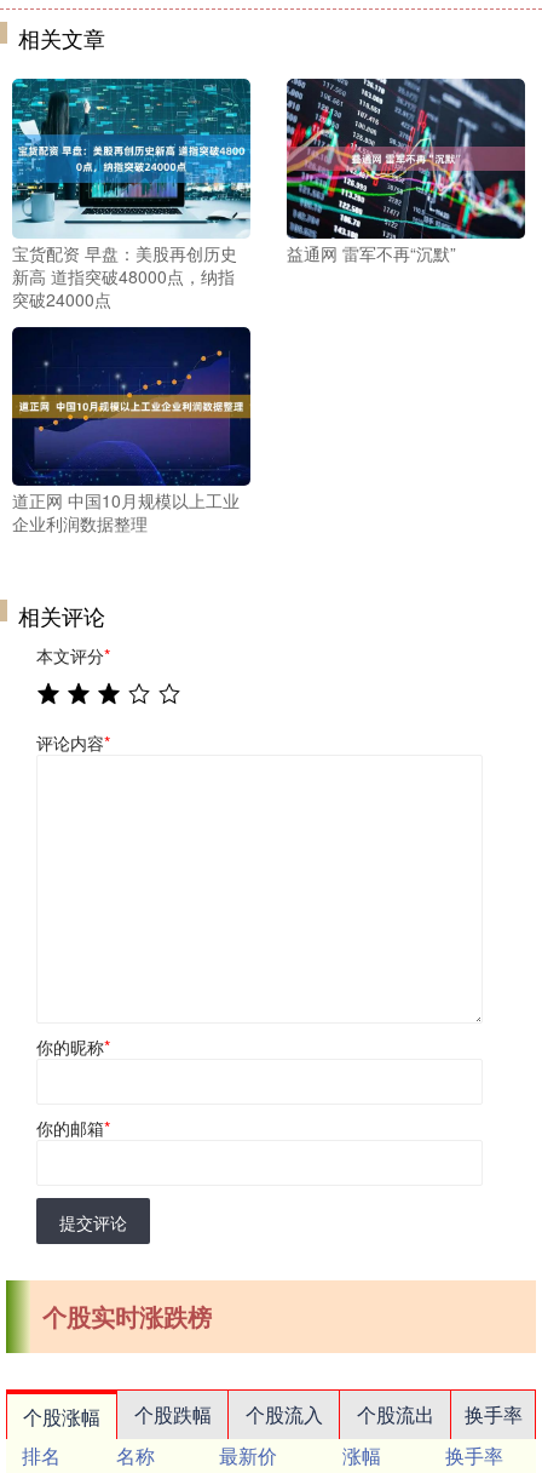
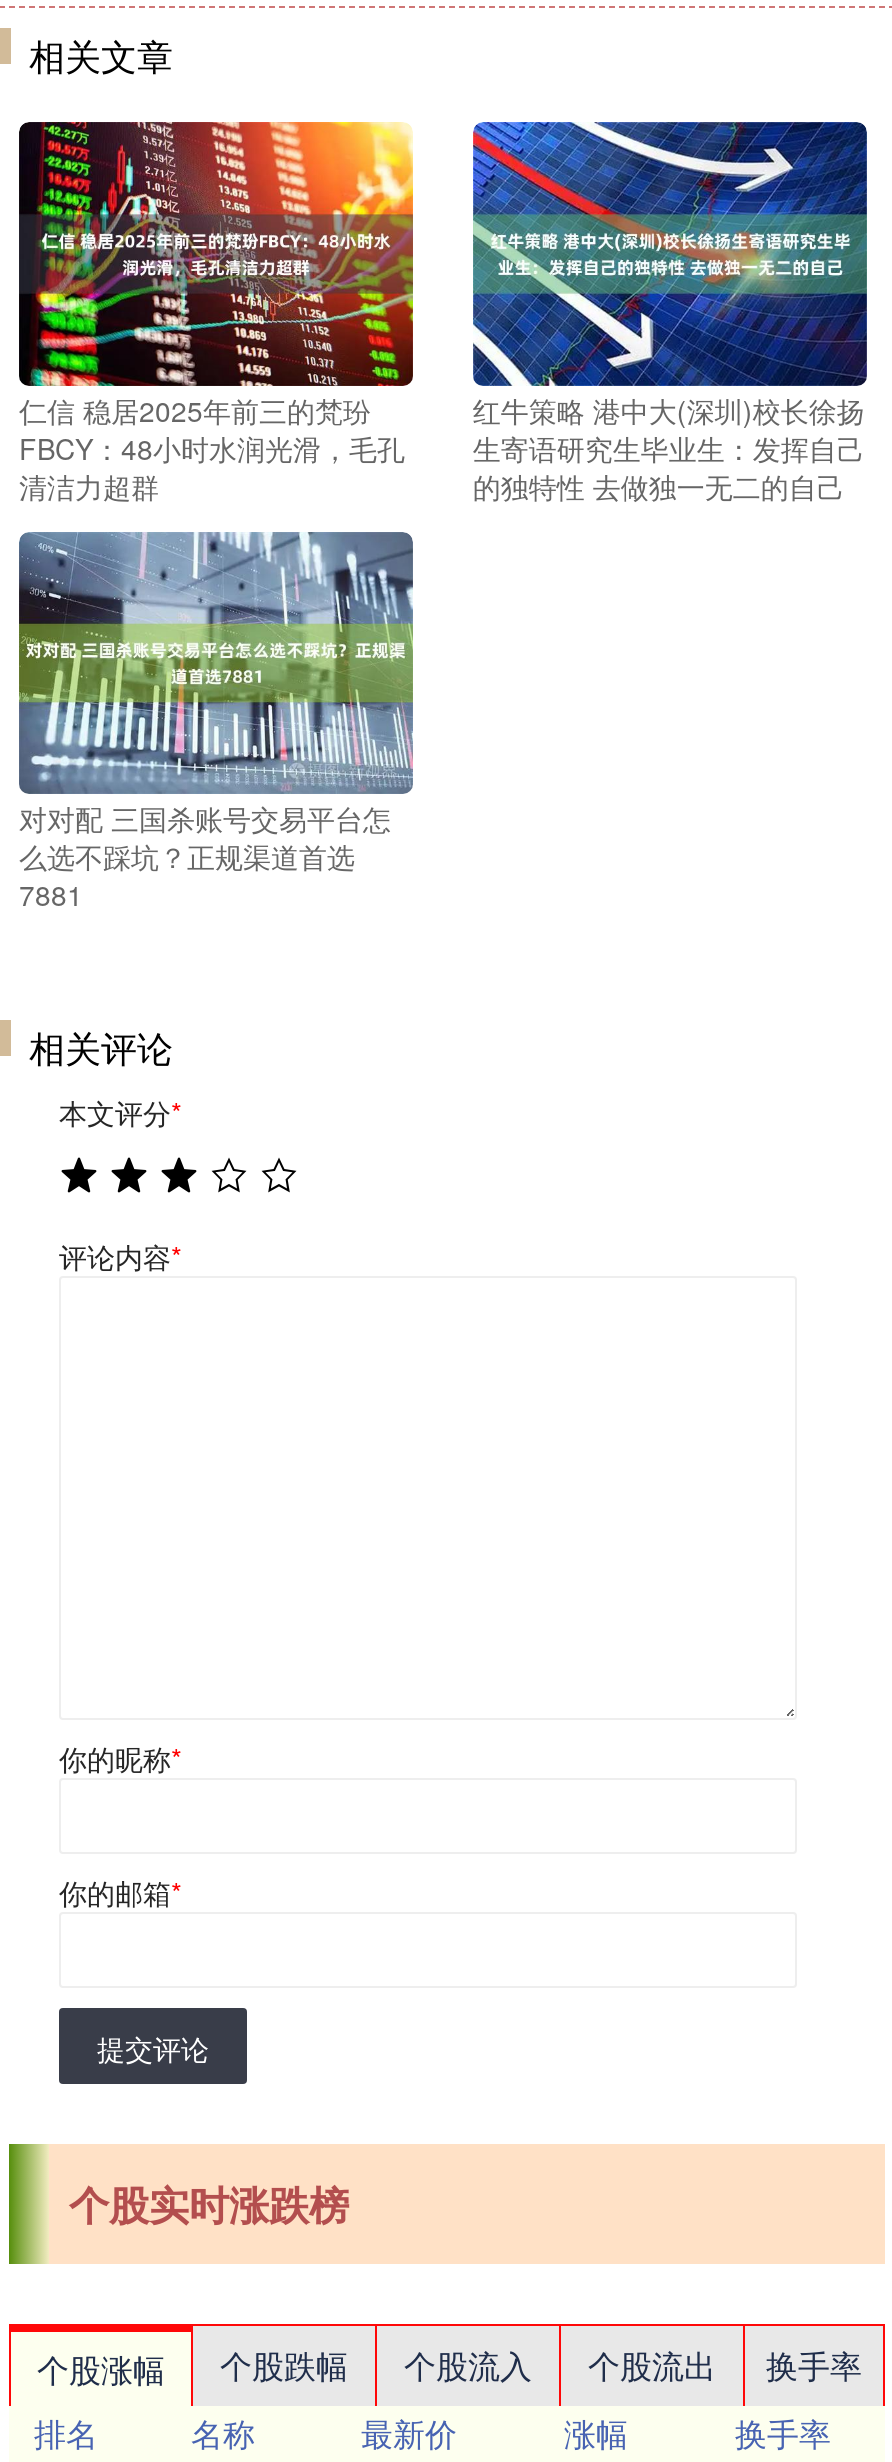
- [image]
- 宝货配资 早盘：美股再创历史
- 新高 道指突破48000点，纳指
- 突破24000点
+ [image]
+ 仁信 稳居2025年前三的梵玢
+ FBCY：48小时水润光滑，毛孔
+ 清洁力超群

- [image]
- 益通网 雷军不再“沉默”
+ [image]
+ 红牛策略 港中大(深圳)校长徐扬
+ 生寄语研究生毕业生：发挥自己
+ 的独特性 去做独一无二的自己

- [image]
- 道正网 中国10月规模以上工业
- 企业利润数据整理
+ [image]
+ 对对配 三国杀账号交易平台怎
+ 么选不踩坑？正规渠道首选
+ 7881
